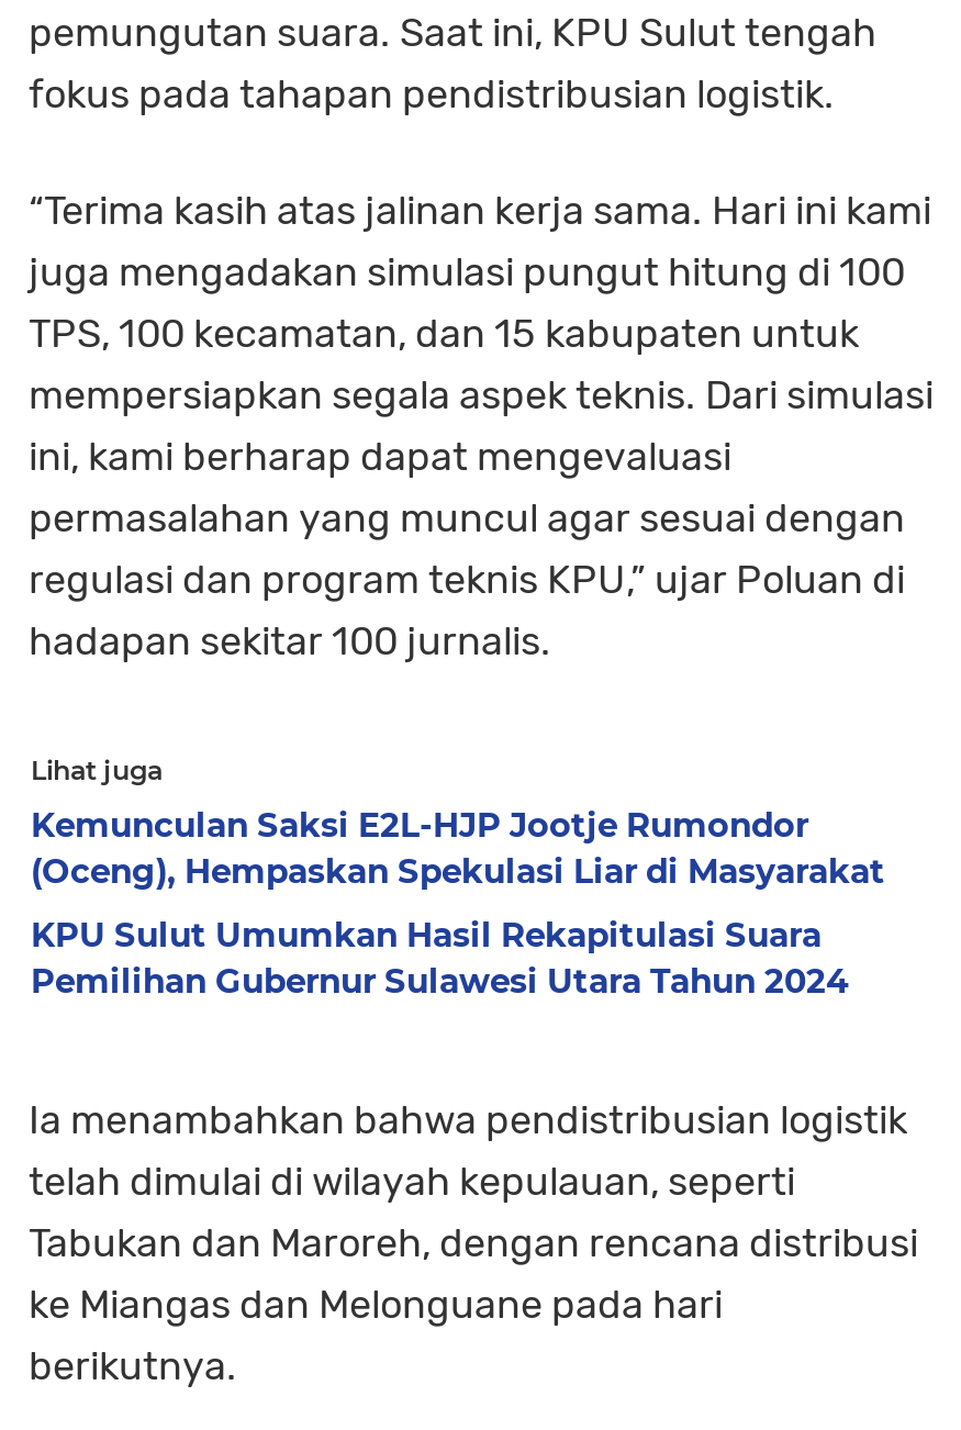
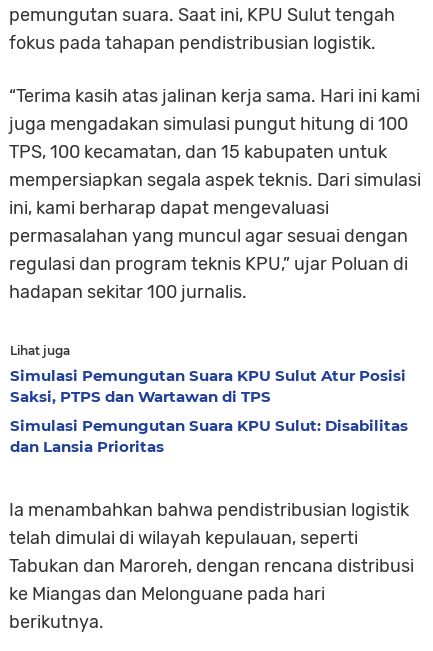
- Kemunculan Saksi E2L-HJP Jootje Rumondor
- (Oceng), Hempaskan Spekulasi Liar di Masyarakat
+ Simulasi Pemungutan Suara KPU Sulut Atur Posisi
+ Saksi, PTPS dan Wartawan di TPS

- KPU Sulut Umumkan Hasil Rekapitulasi Suara
- Pemilihan Gubernur Sulawesi Utara Tahun 2024
+ Simulasi Pemungutan Suara KPU Sulut: Disabilitas
+ dan Lansia Prioritas
